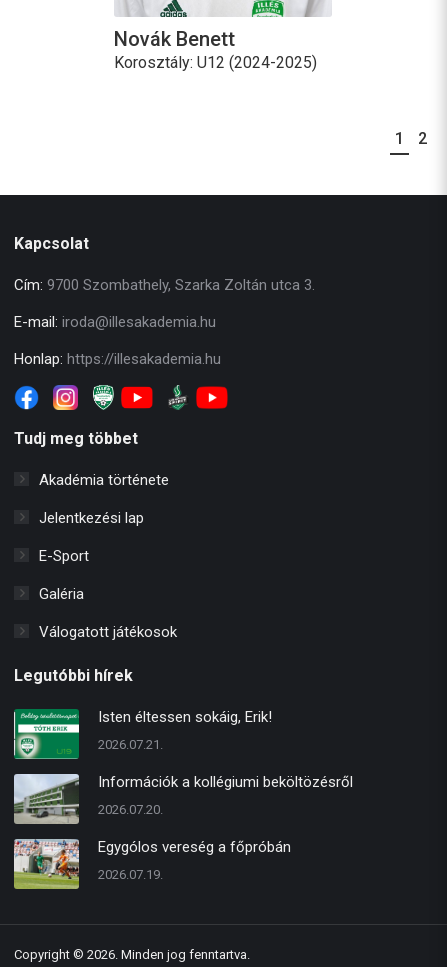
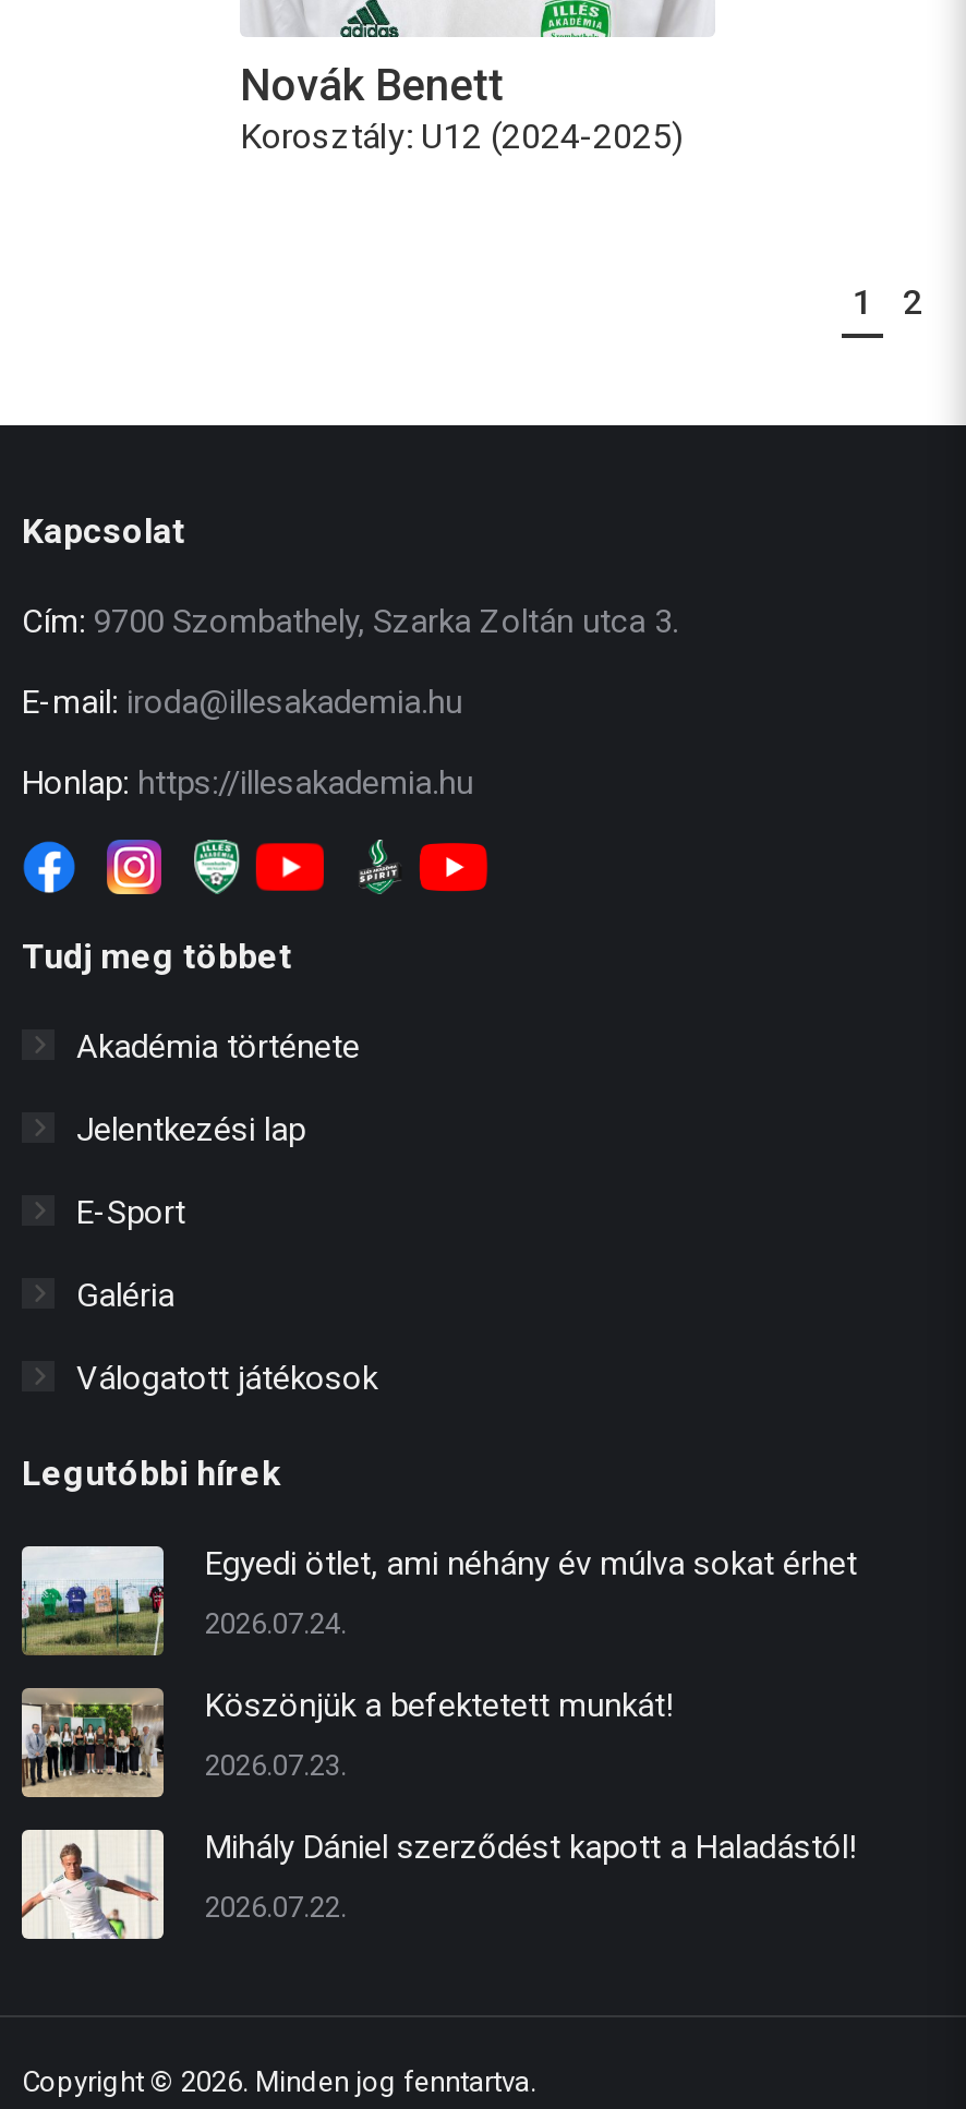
- [image]
- Isten éltessen sokáig, Erik!
+ [image]
+ Egyedi ötlet, ami néhány év múlva sokat érhet

- 2026.07.21.
+ 2026.07.24.

- [image]
- Információk a kollégiumi beköltözésről
+ [image]
+ Köszönjük a befektetett munkát!

- 2026.07.20.
+ 2026.07.23.

- [image]
- Egygólos vereség a főpróbán
+ [image]
+ Mihály Dániel szerződést kapott a Haladástól!

- 2026.07.19.
+ 2026.07.22.
